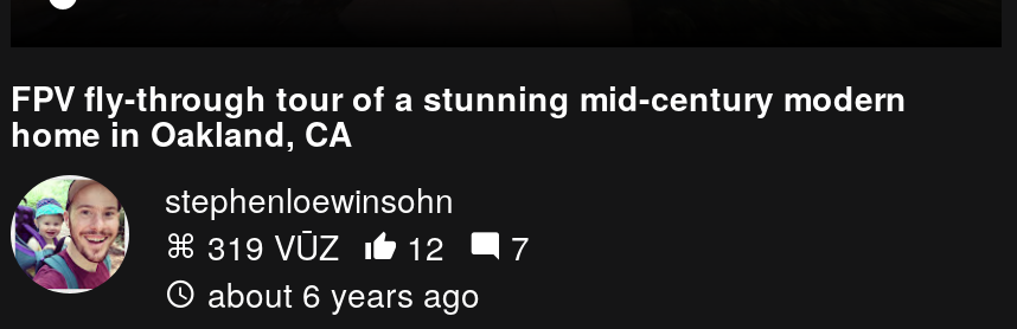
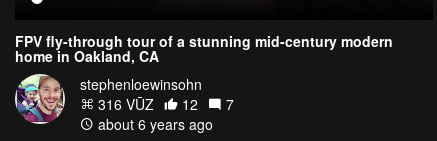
- 319 VŪZ 12 7
+ 316 VŪZ 12 7
